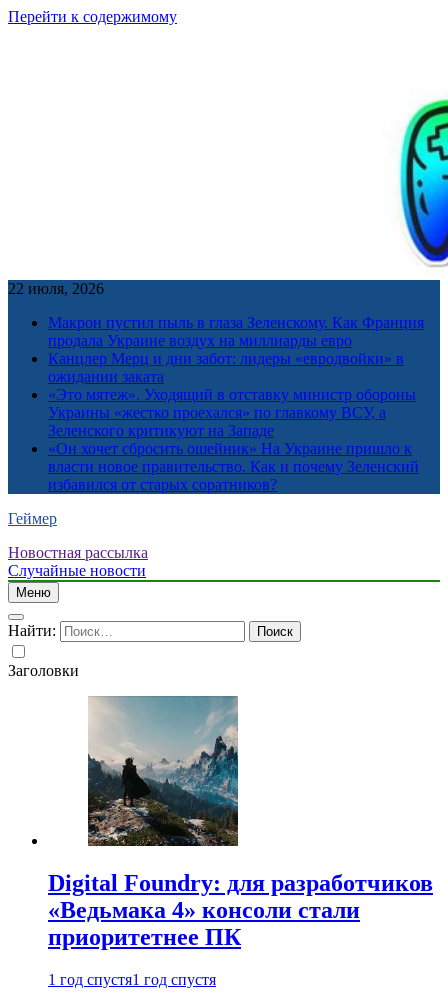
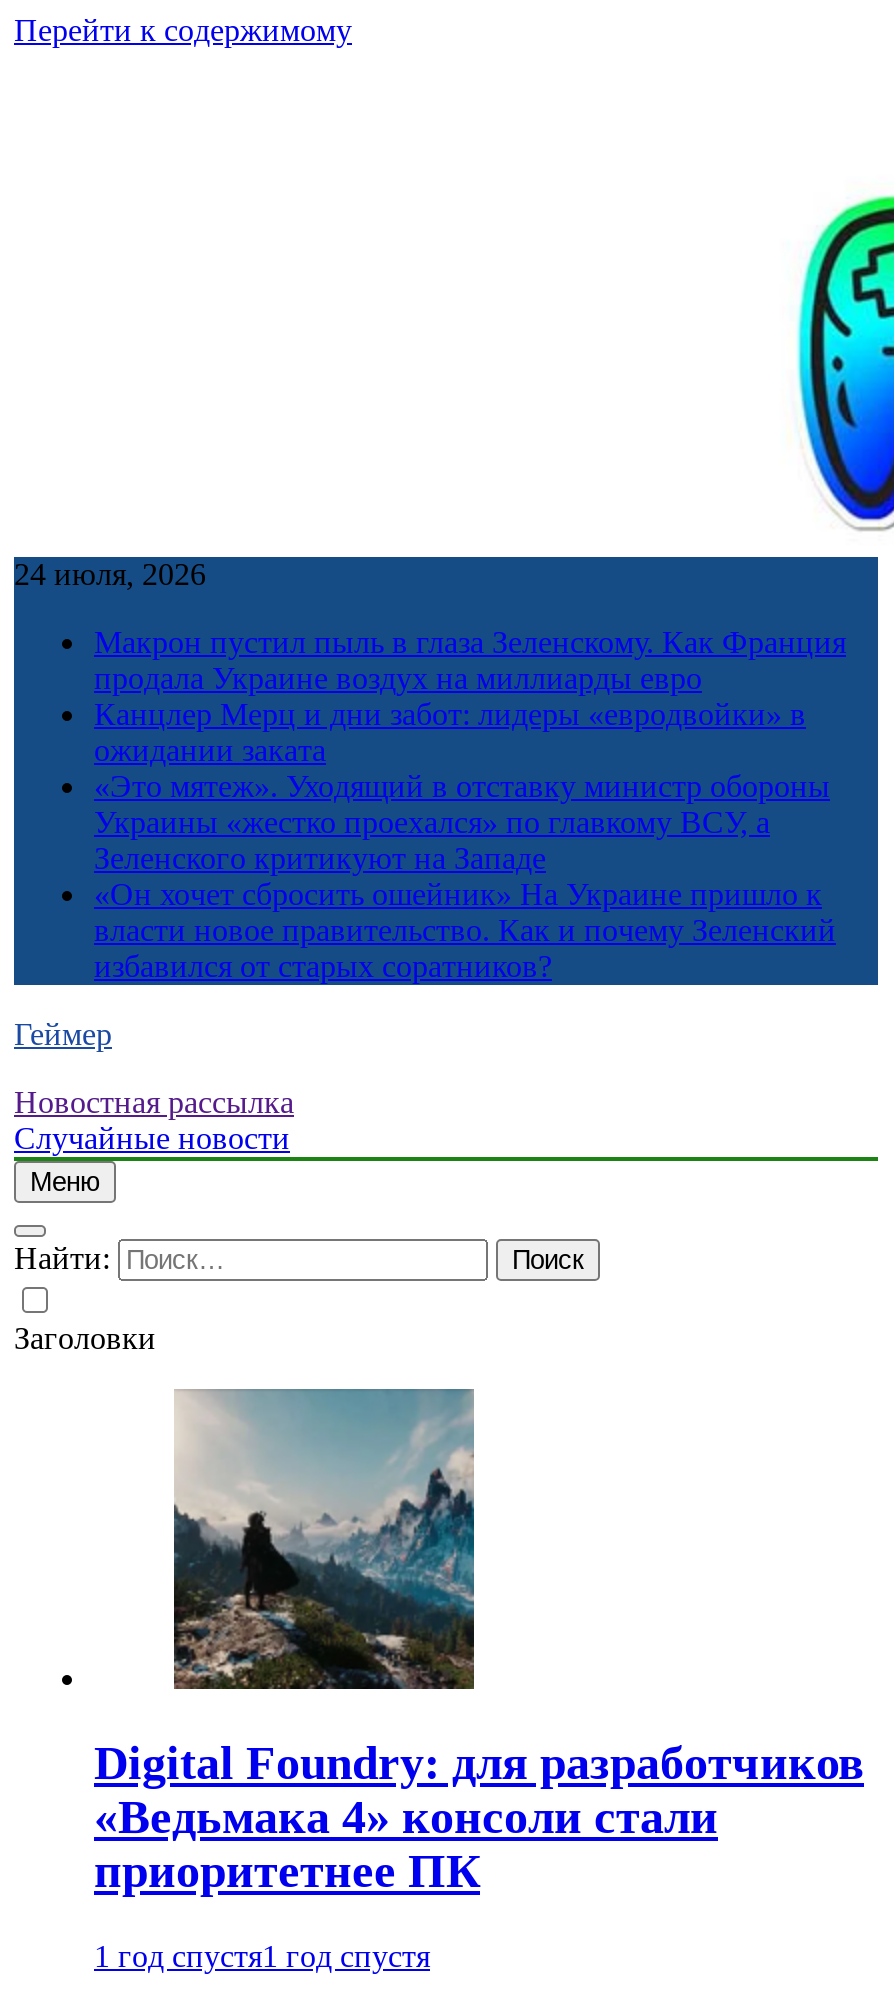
- 22 июля, 2026
+ 24 июля, 2026
